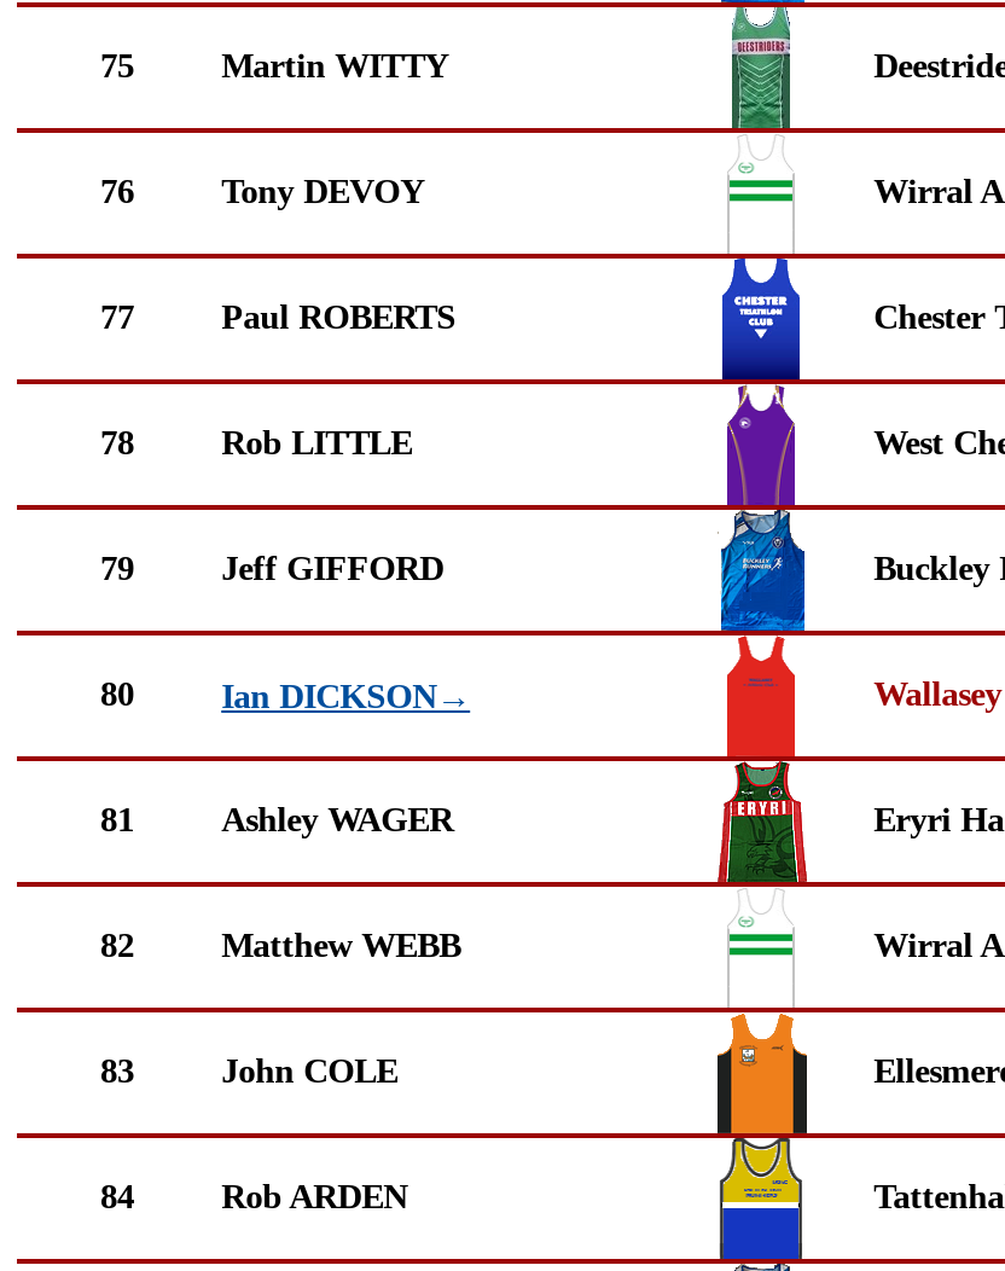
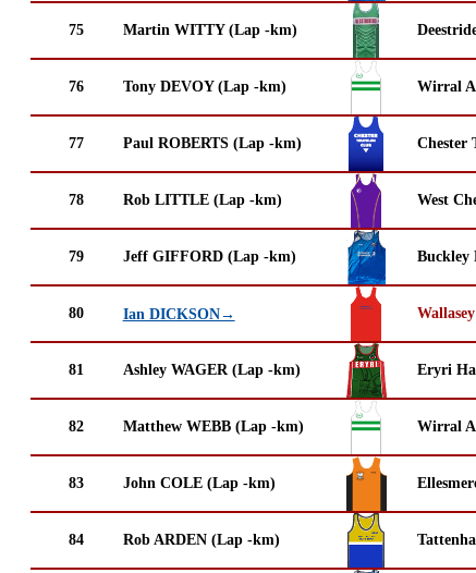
- Martin WITTY
+ Martin WITTY (Lap -km)

- Tony DEVOY
+ Tony DEVOY (Lap -km)

- Paul ROBERTS
+ Paul ROBERTS (Lap -km)

- Rob LITTLE
+ Rob LITTLE (Lap -km)

- Jeff GIFFORD
+ Jeff GIFFORD (Lap -km)

- Ashley WAGER
+ Ashley WAGER (Lap -km)

- Matthew WEBB
+ Matthew WEBB (Lap -km)

- John COLE
+ John COLE (Lap -km)

- Rob ARDEN
+ Rob ARDEN (Lap -km)
